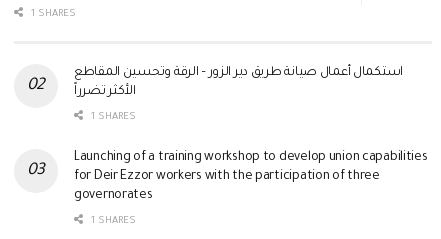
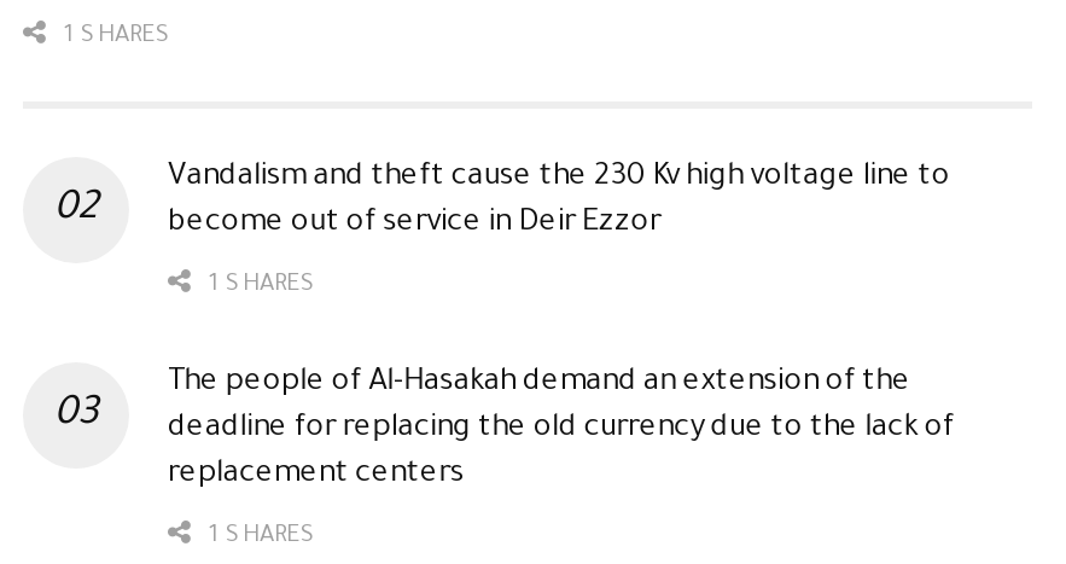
- استكمال أعمال صيانة طريق دير الزور – الرقة وتحسين المقاطع
- الأكثر تضرراً
+ Vandalism and theft cause the 230 Kv high voltage line to
+ become out of service in Deir Ezzor

- Launching of a training workshop to develop union capabilities
- for Deir Ezzor workers with the participation of three
- governorates
+ The people of Al-Hasakah demand an extension of the
+ deadline for replacing the old currency due to the lack of
+ replacement centers
